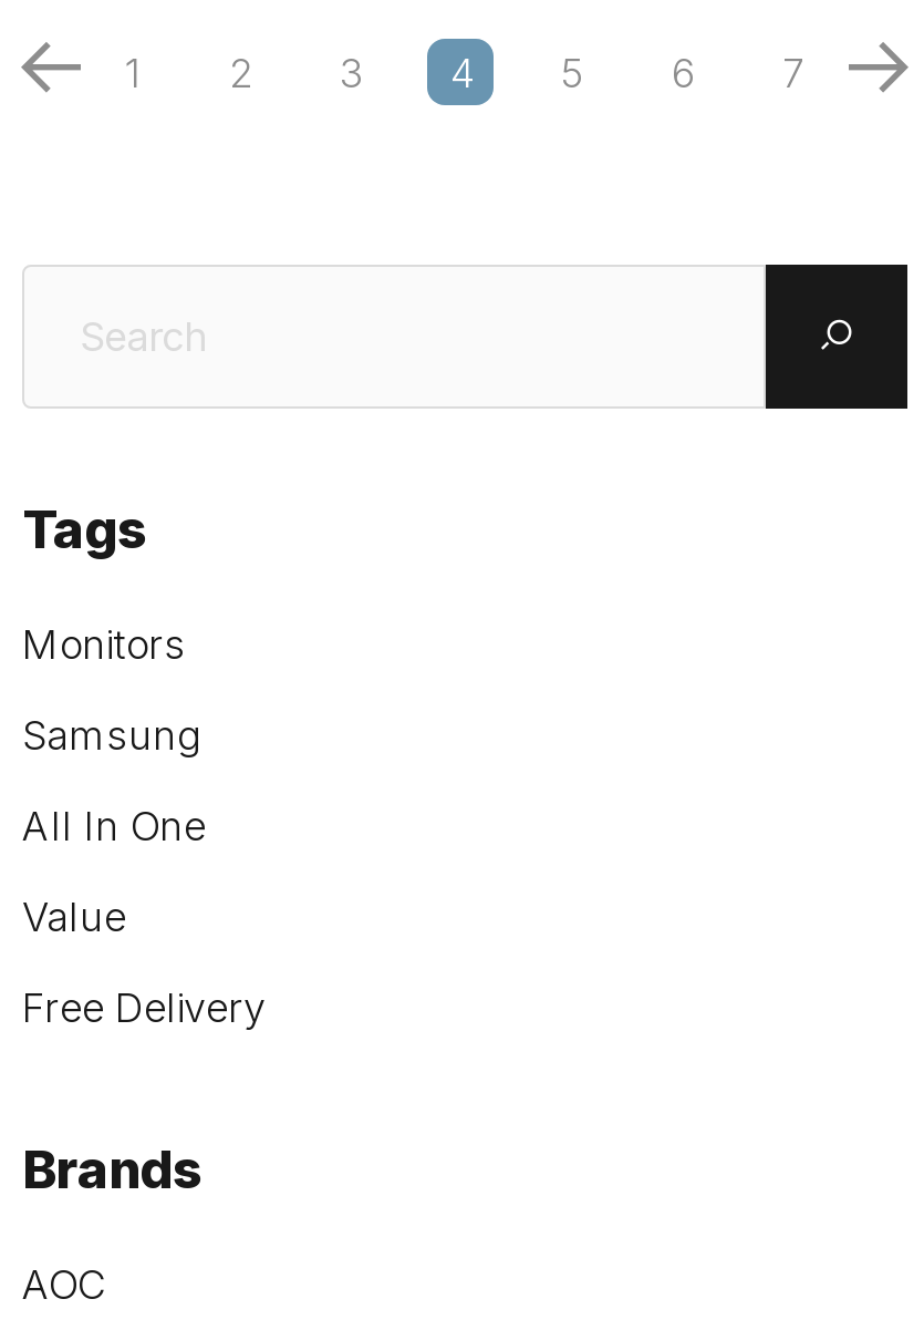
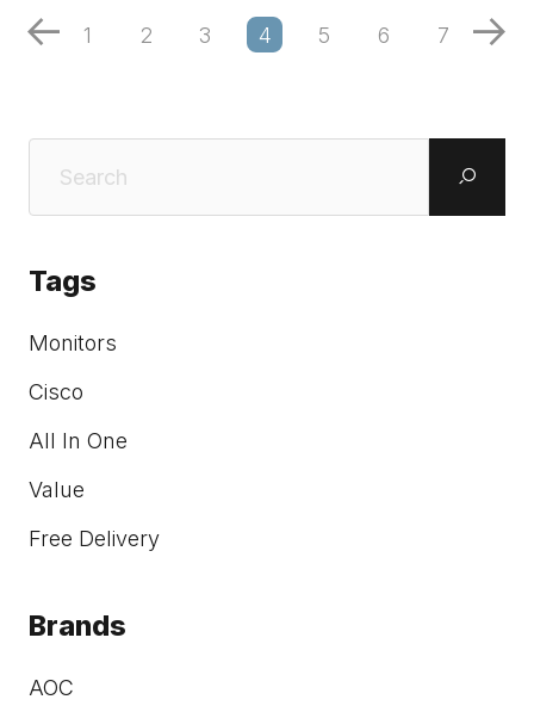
- Samsung
+ Cisco
